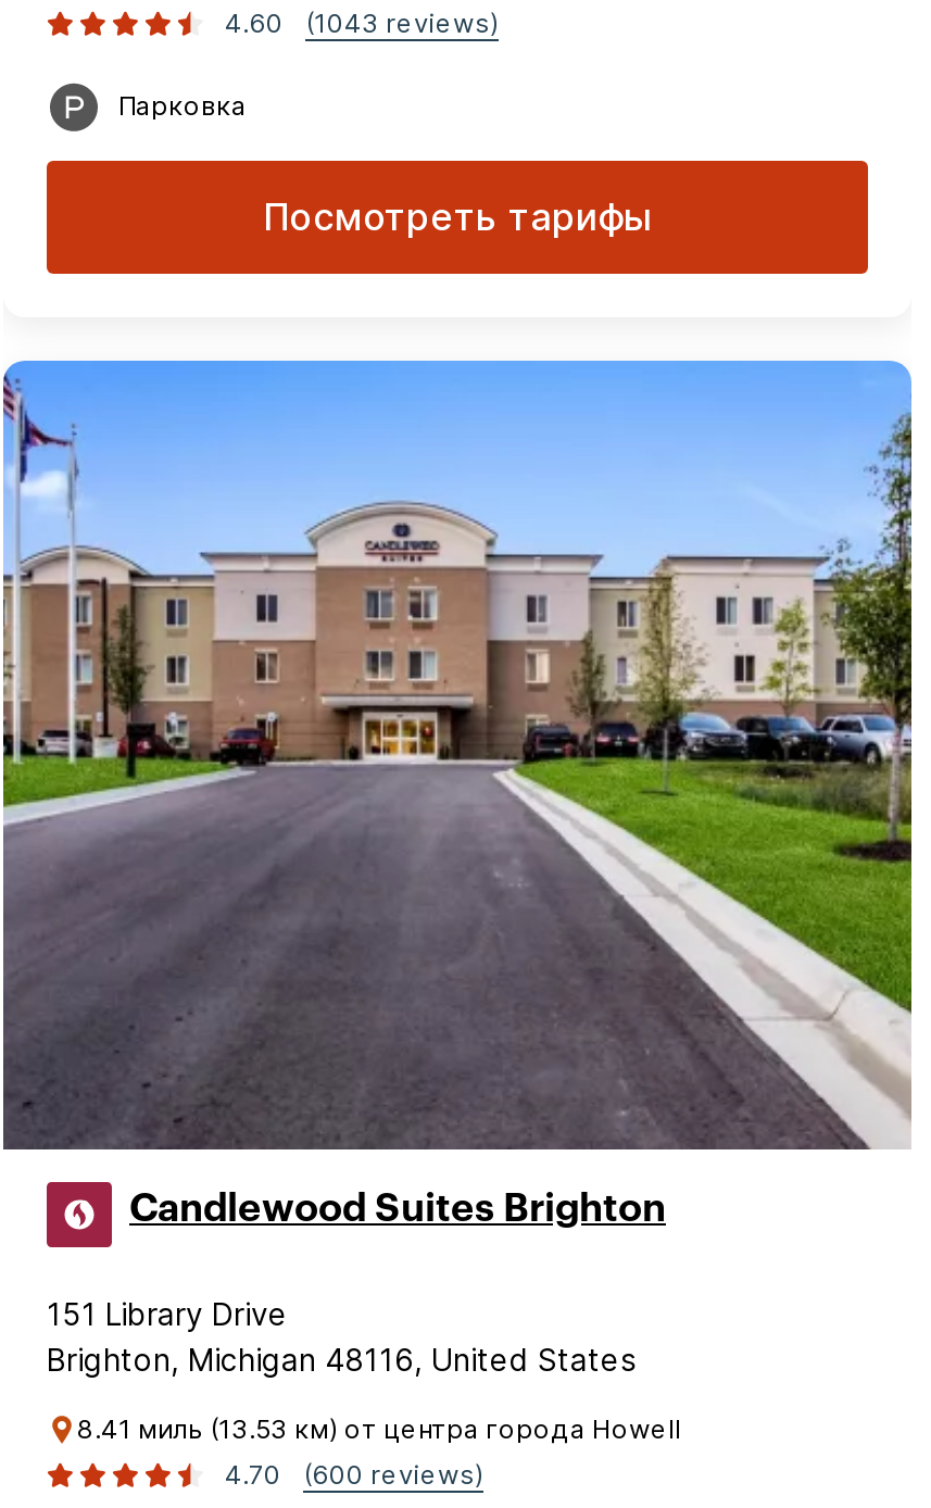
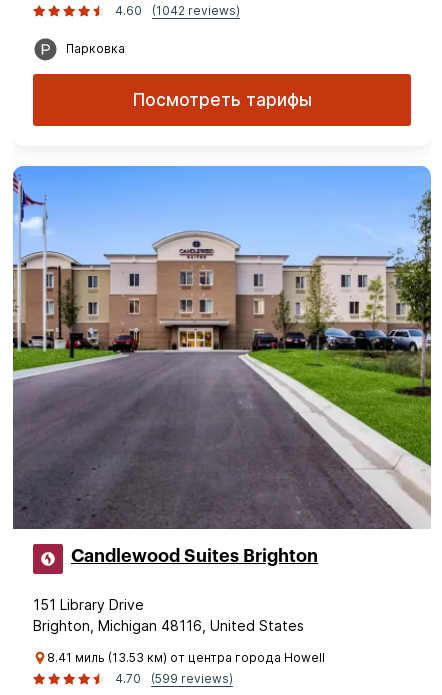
- 4.60 (1043 reviews)
+ 4.60 (1042 reviews)

- 4.70 (600 reviews)
+ 4.70 (599 reviews)
